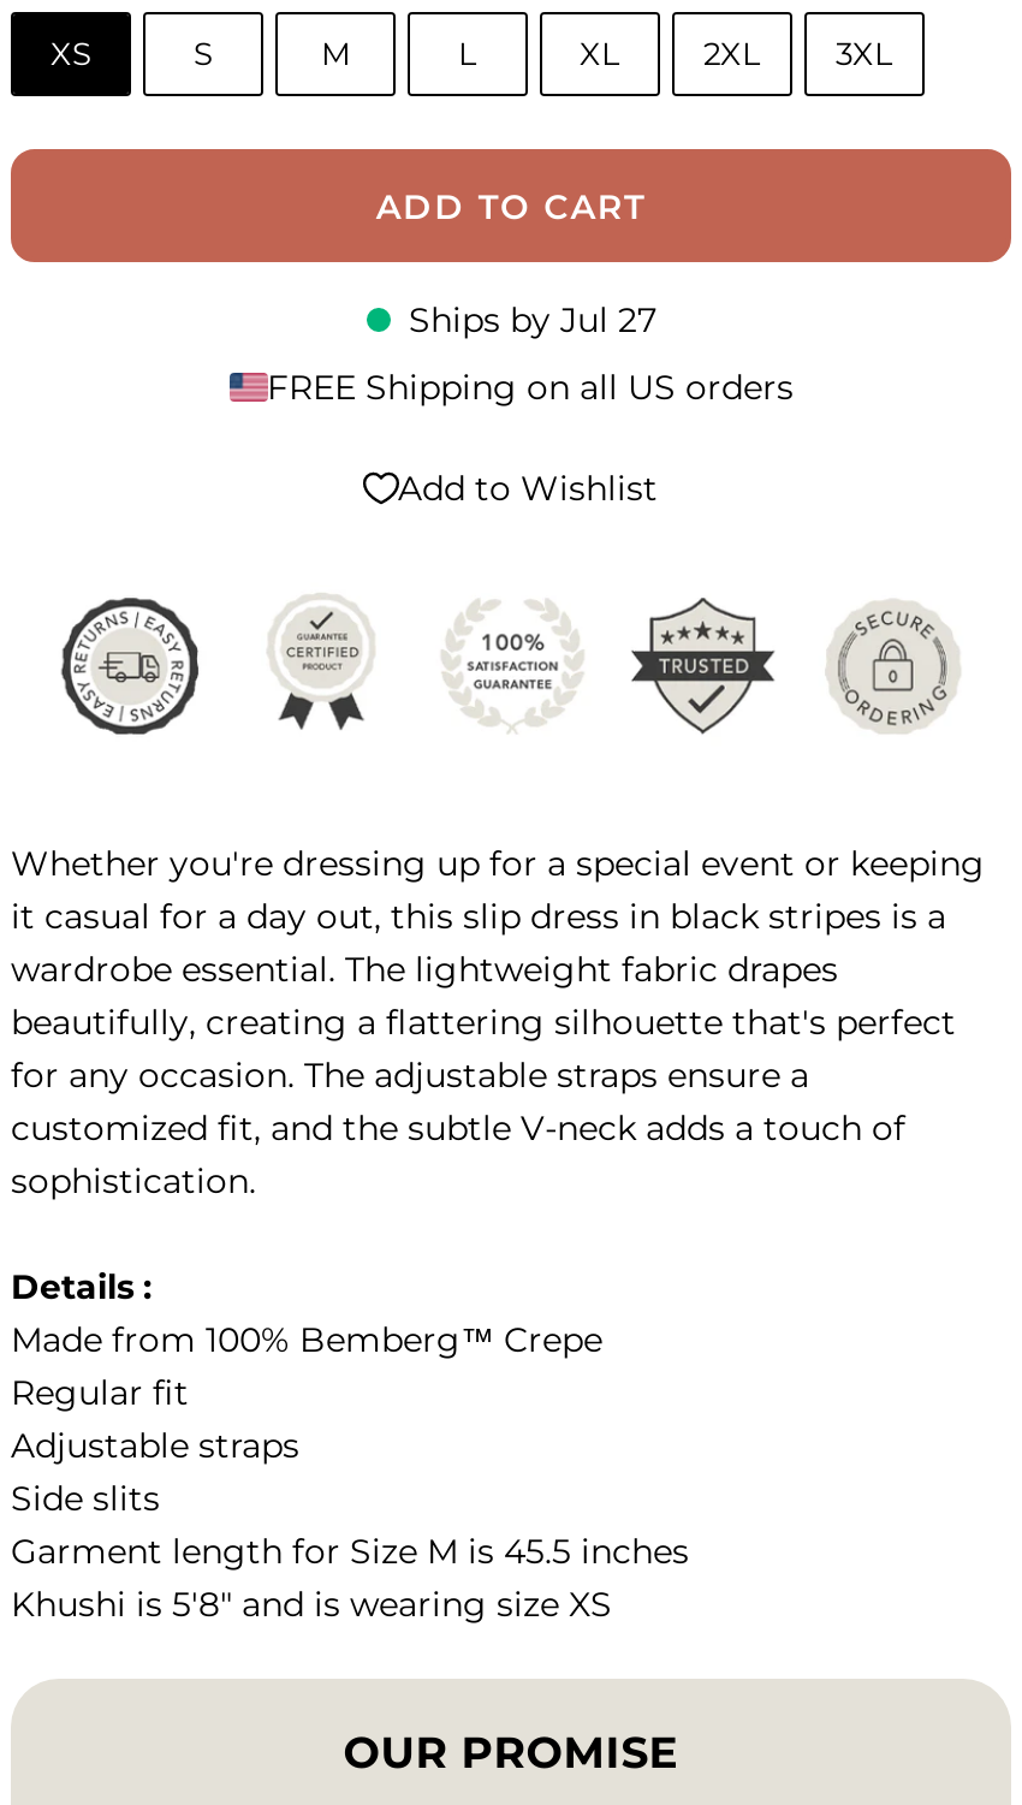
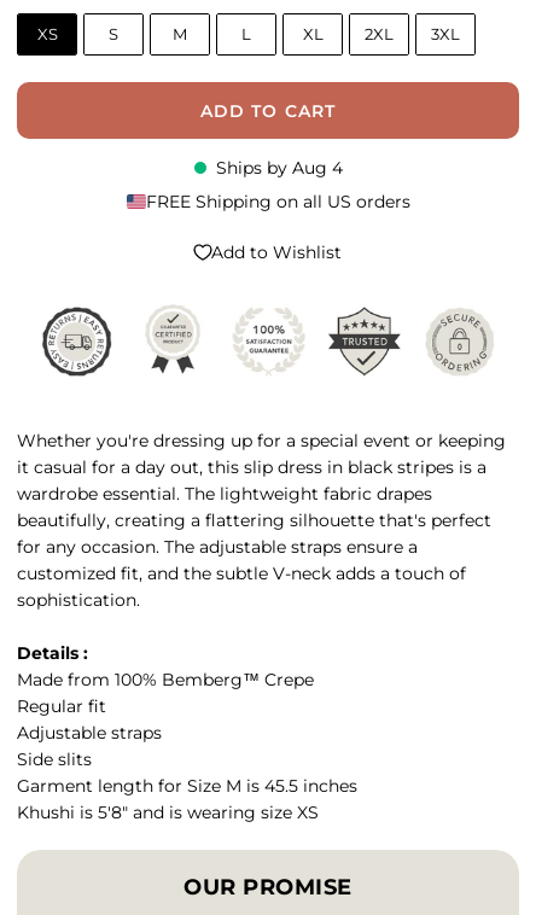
- Ships by Jul 27
+ Ships by Aug 4
